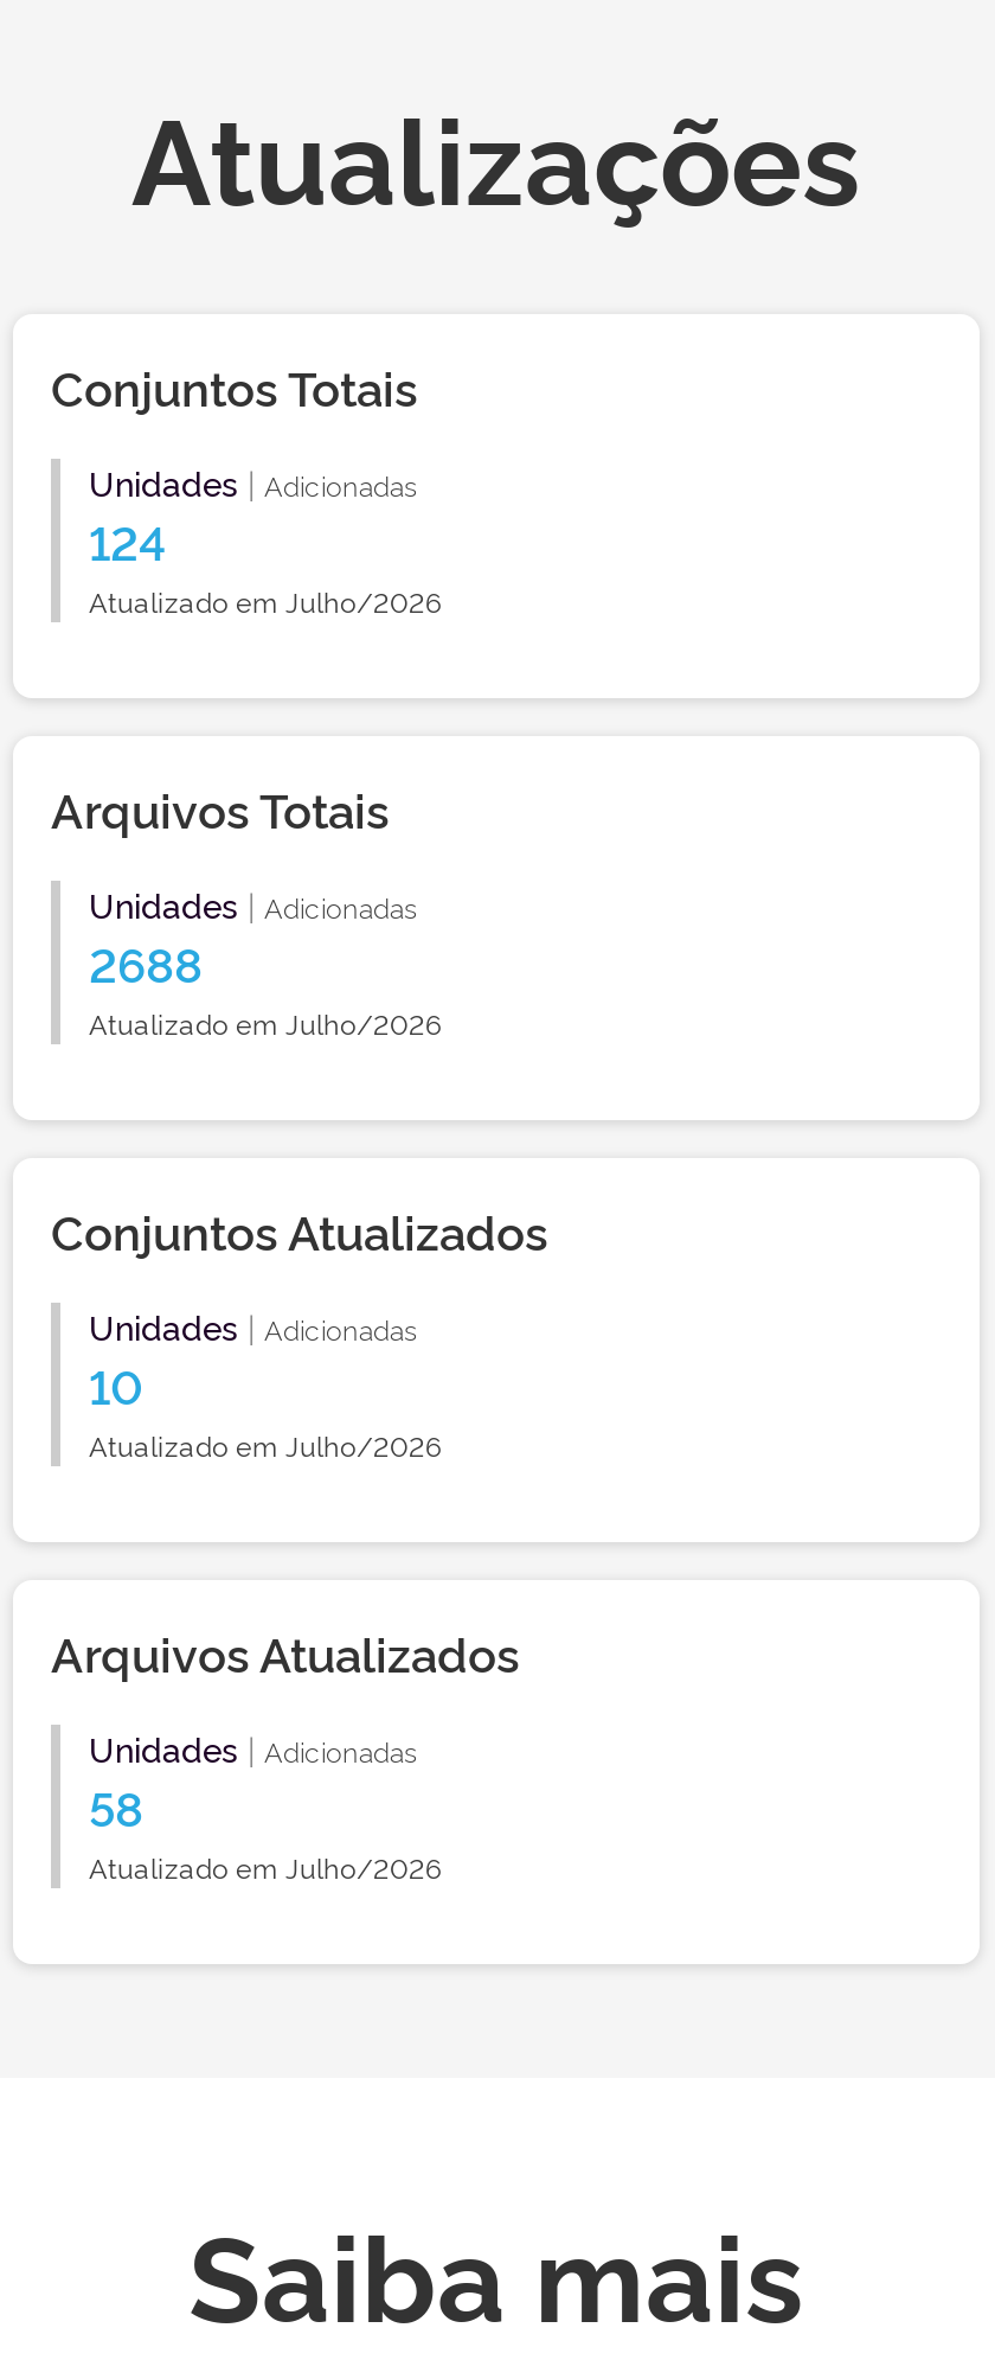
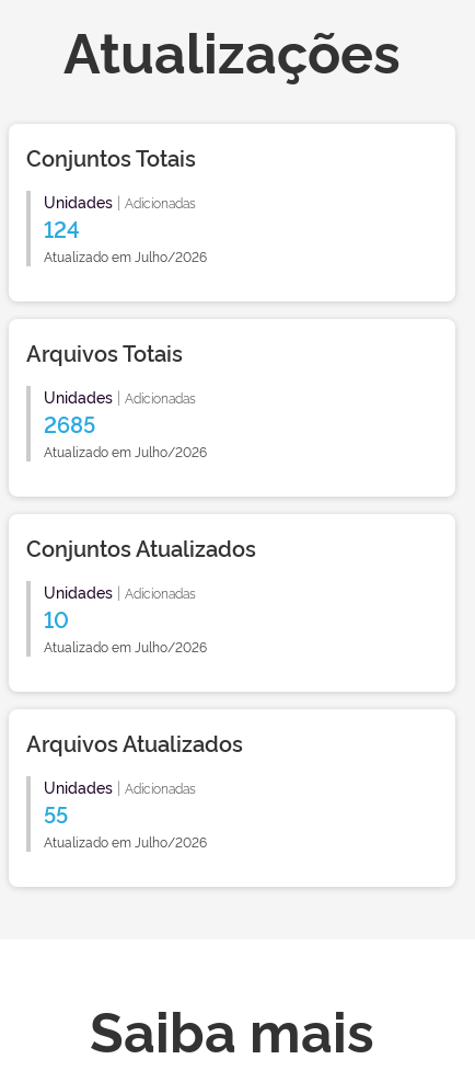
- 2688
+ 2685

- 58
+ 55
